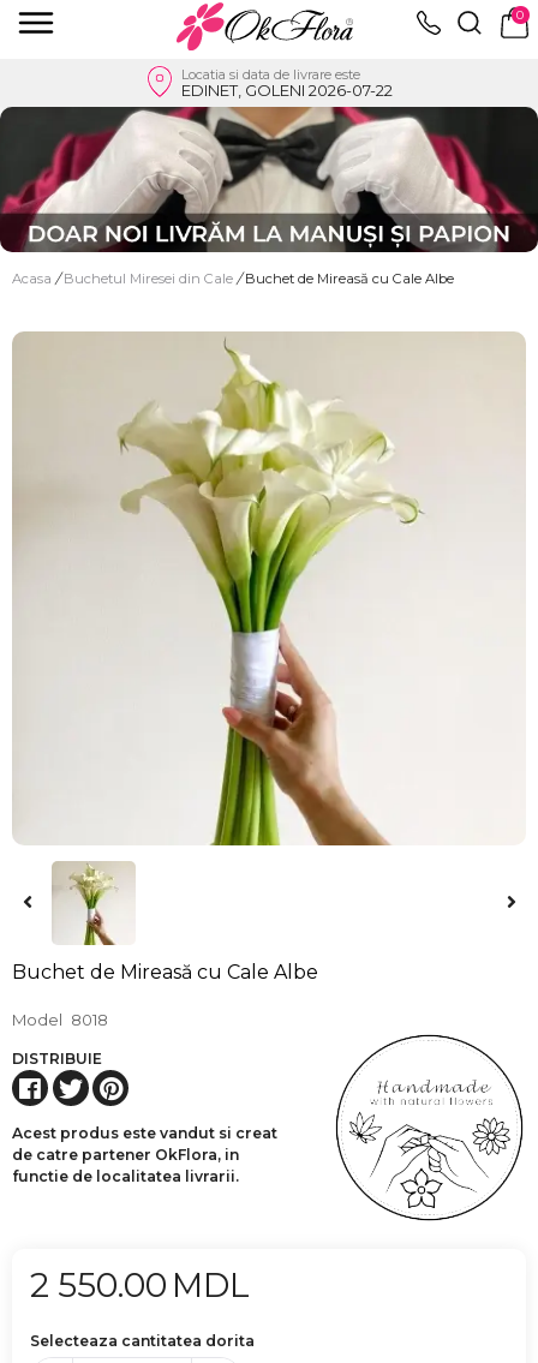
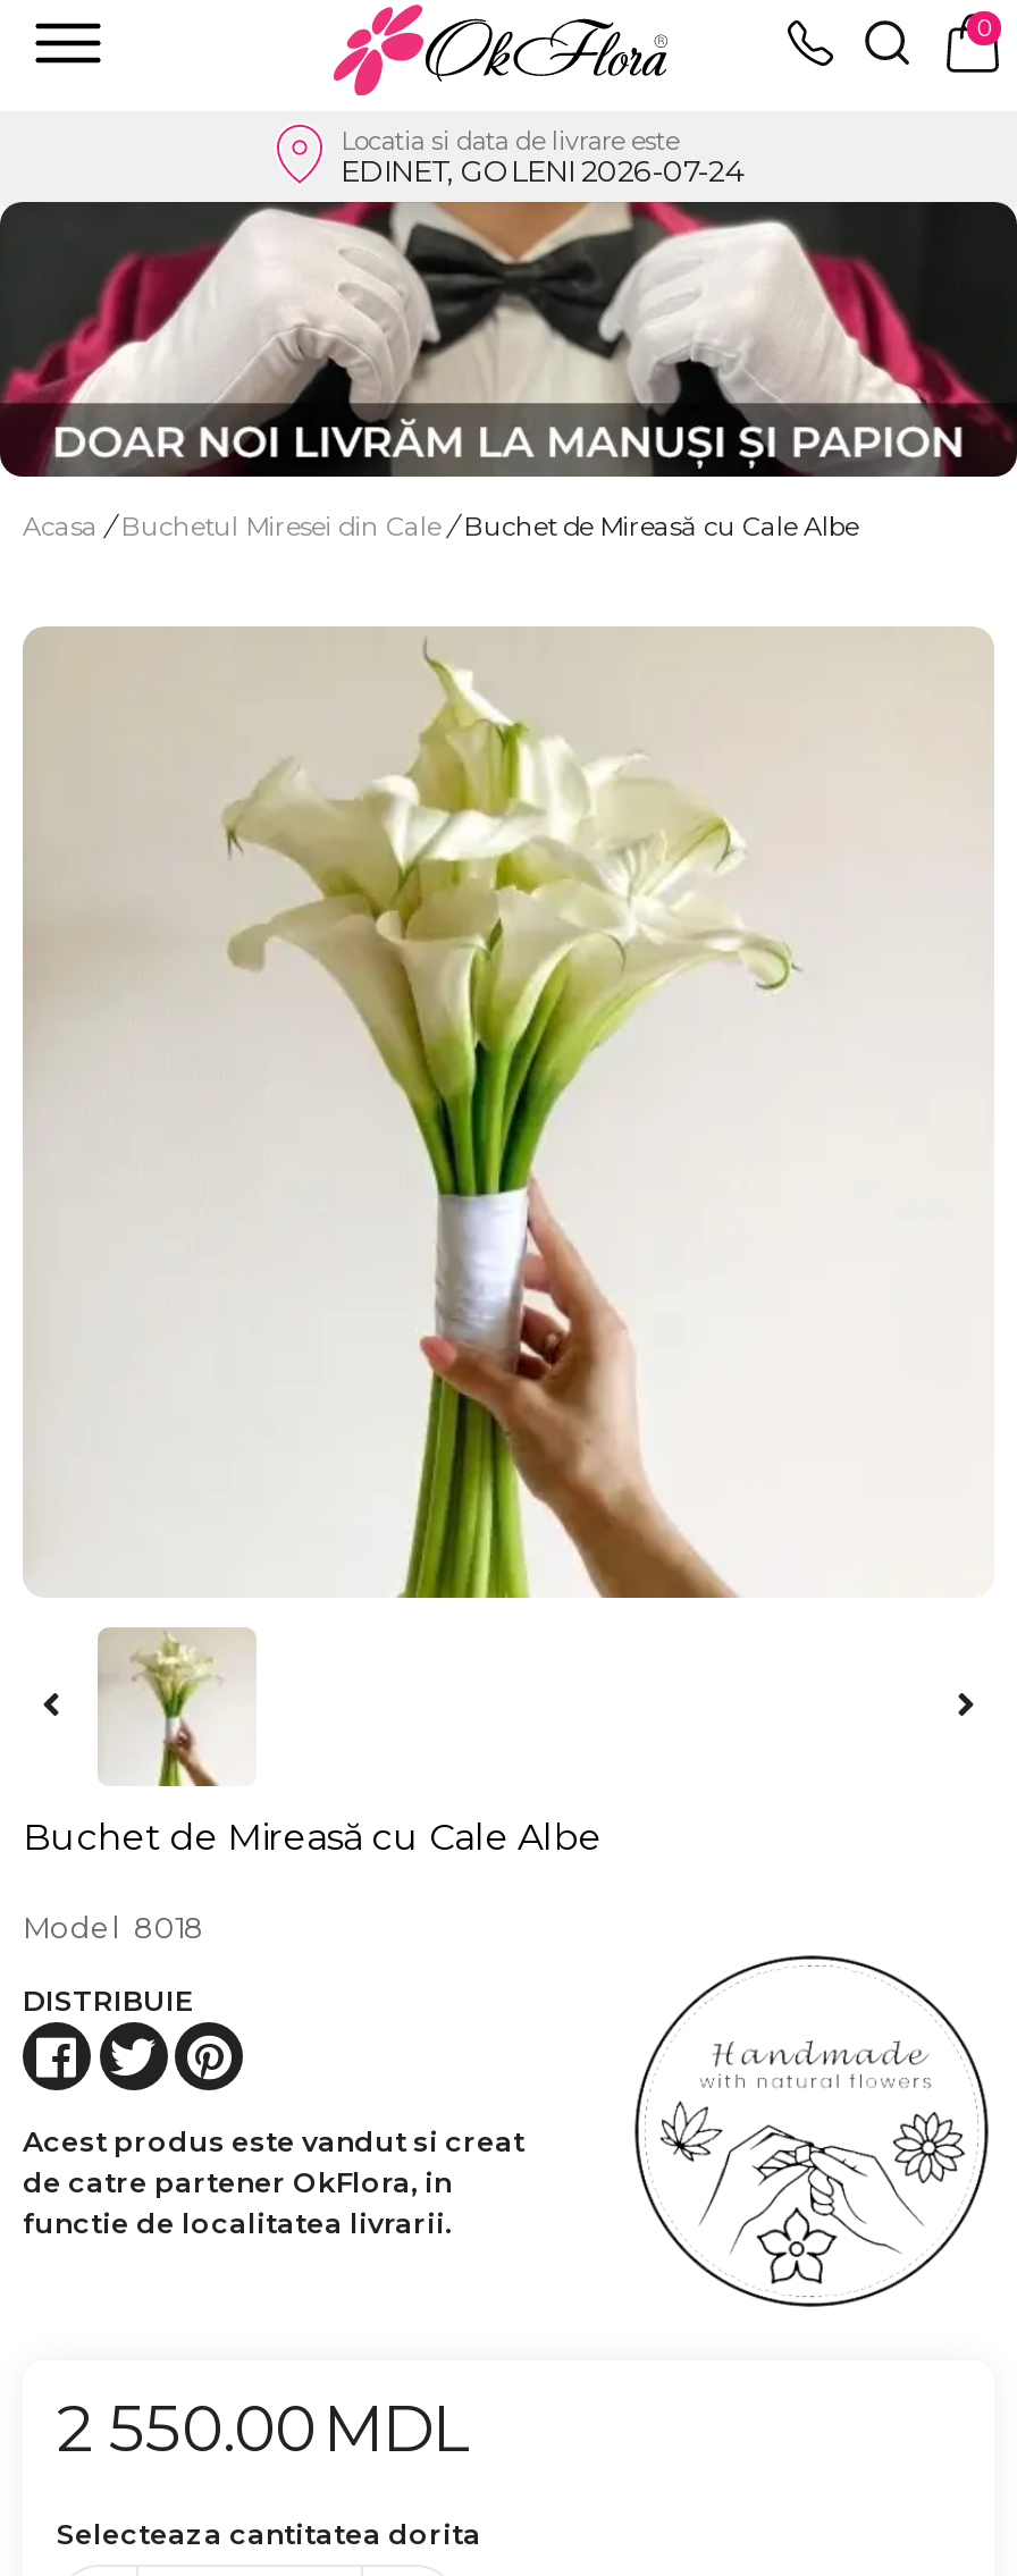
- EDINET, GOLENI 2026-07-22
+ EDINET, GOLENI 2026-07-24
